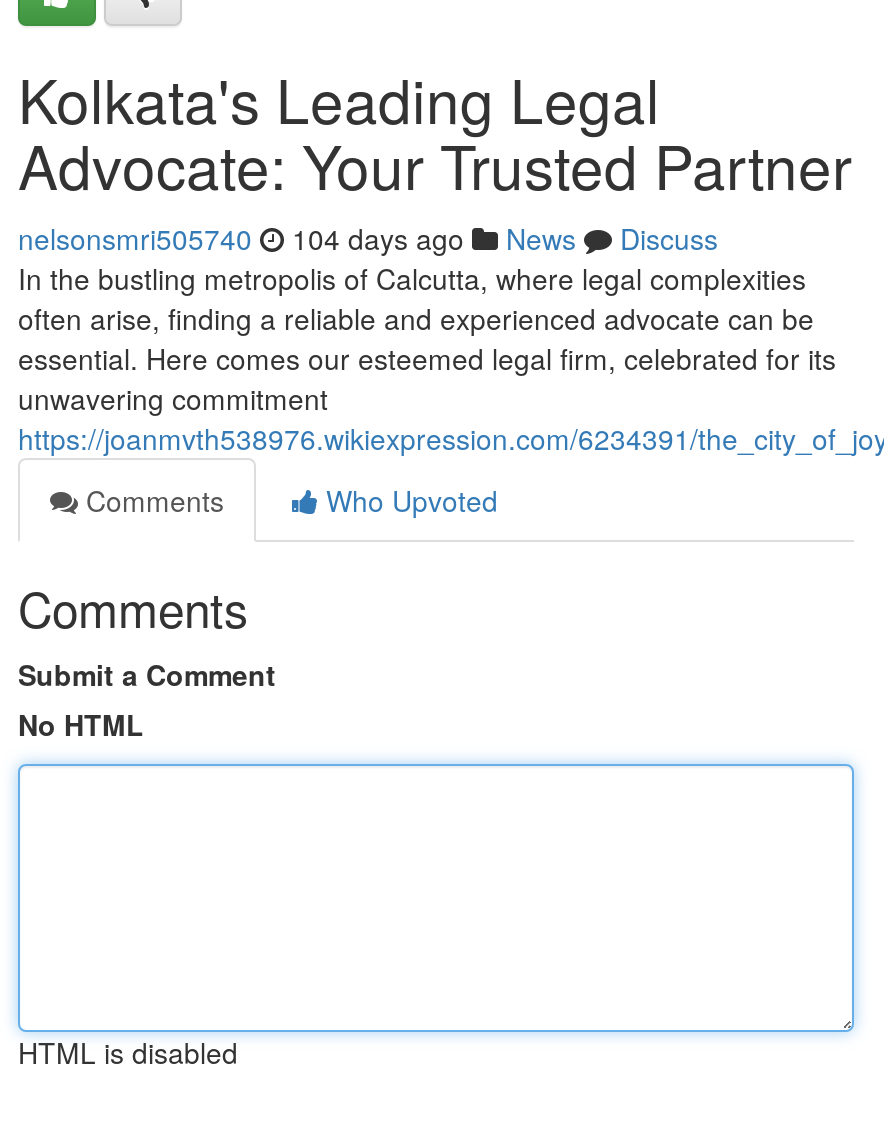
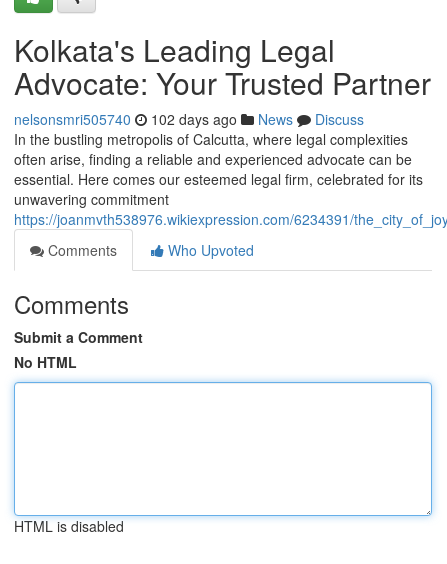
- nelsonsmri505740 104 days ago News Discuss
+ nelsonsmri505740 102 days ago News Discuss
